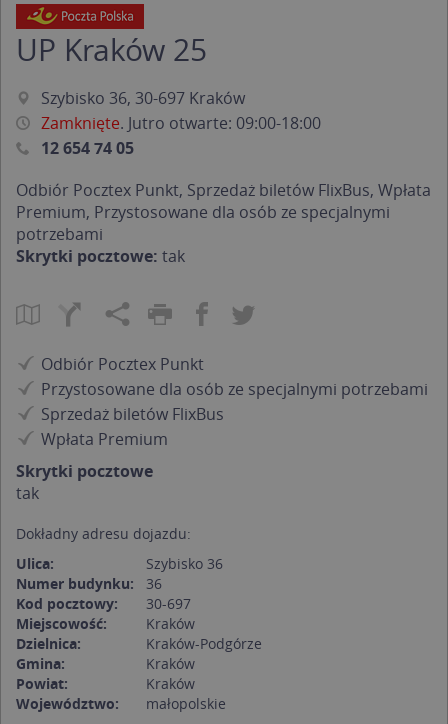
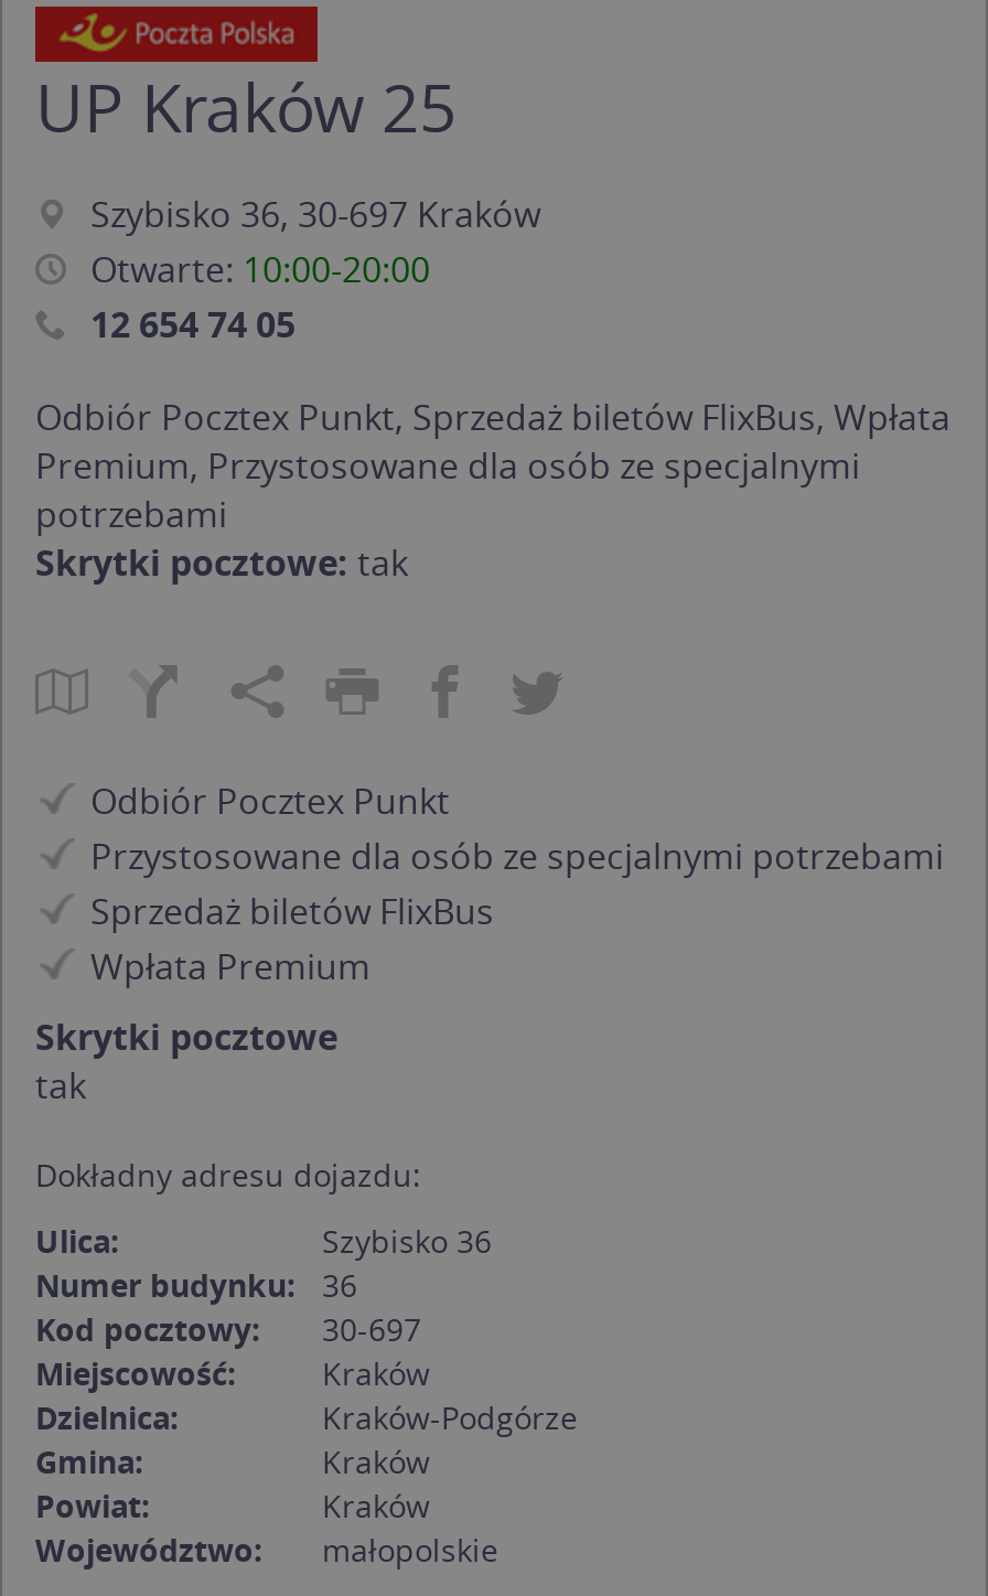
- Zamknięte. Jutro otwarte: 09:00-18:00
+ Otwarte: 10:00-20:00
